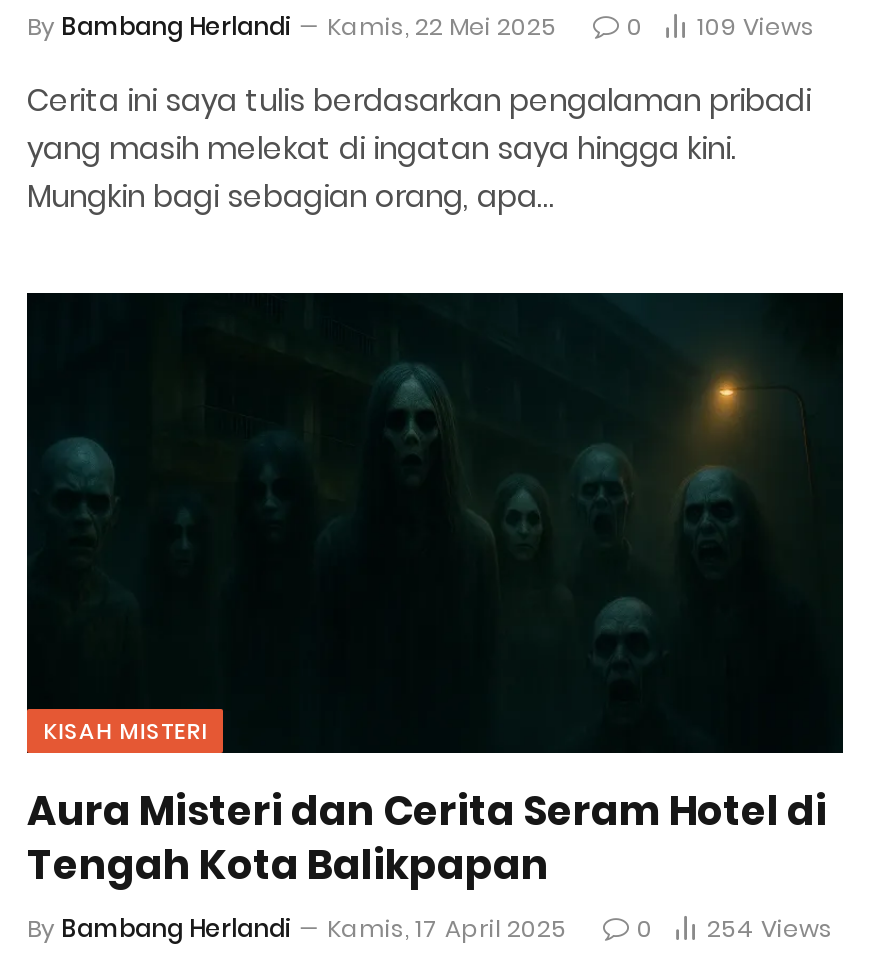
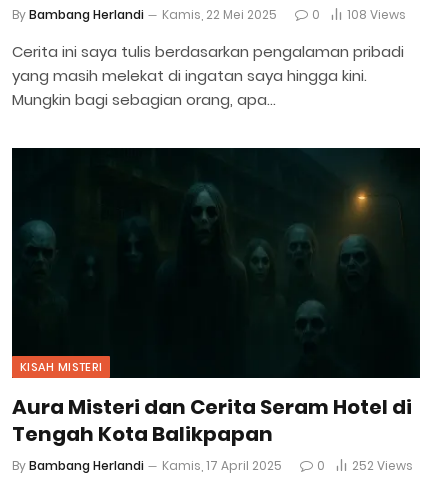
- 0 109 Views
+ 0 108 Views

- 0 254 Views
+ 0 252 Views
